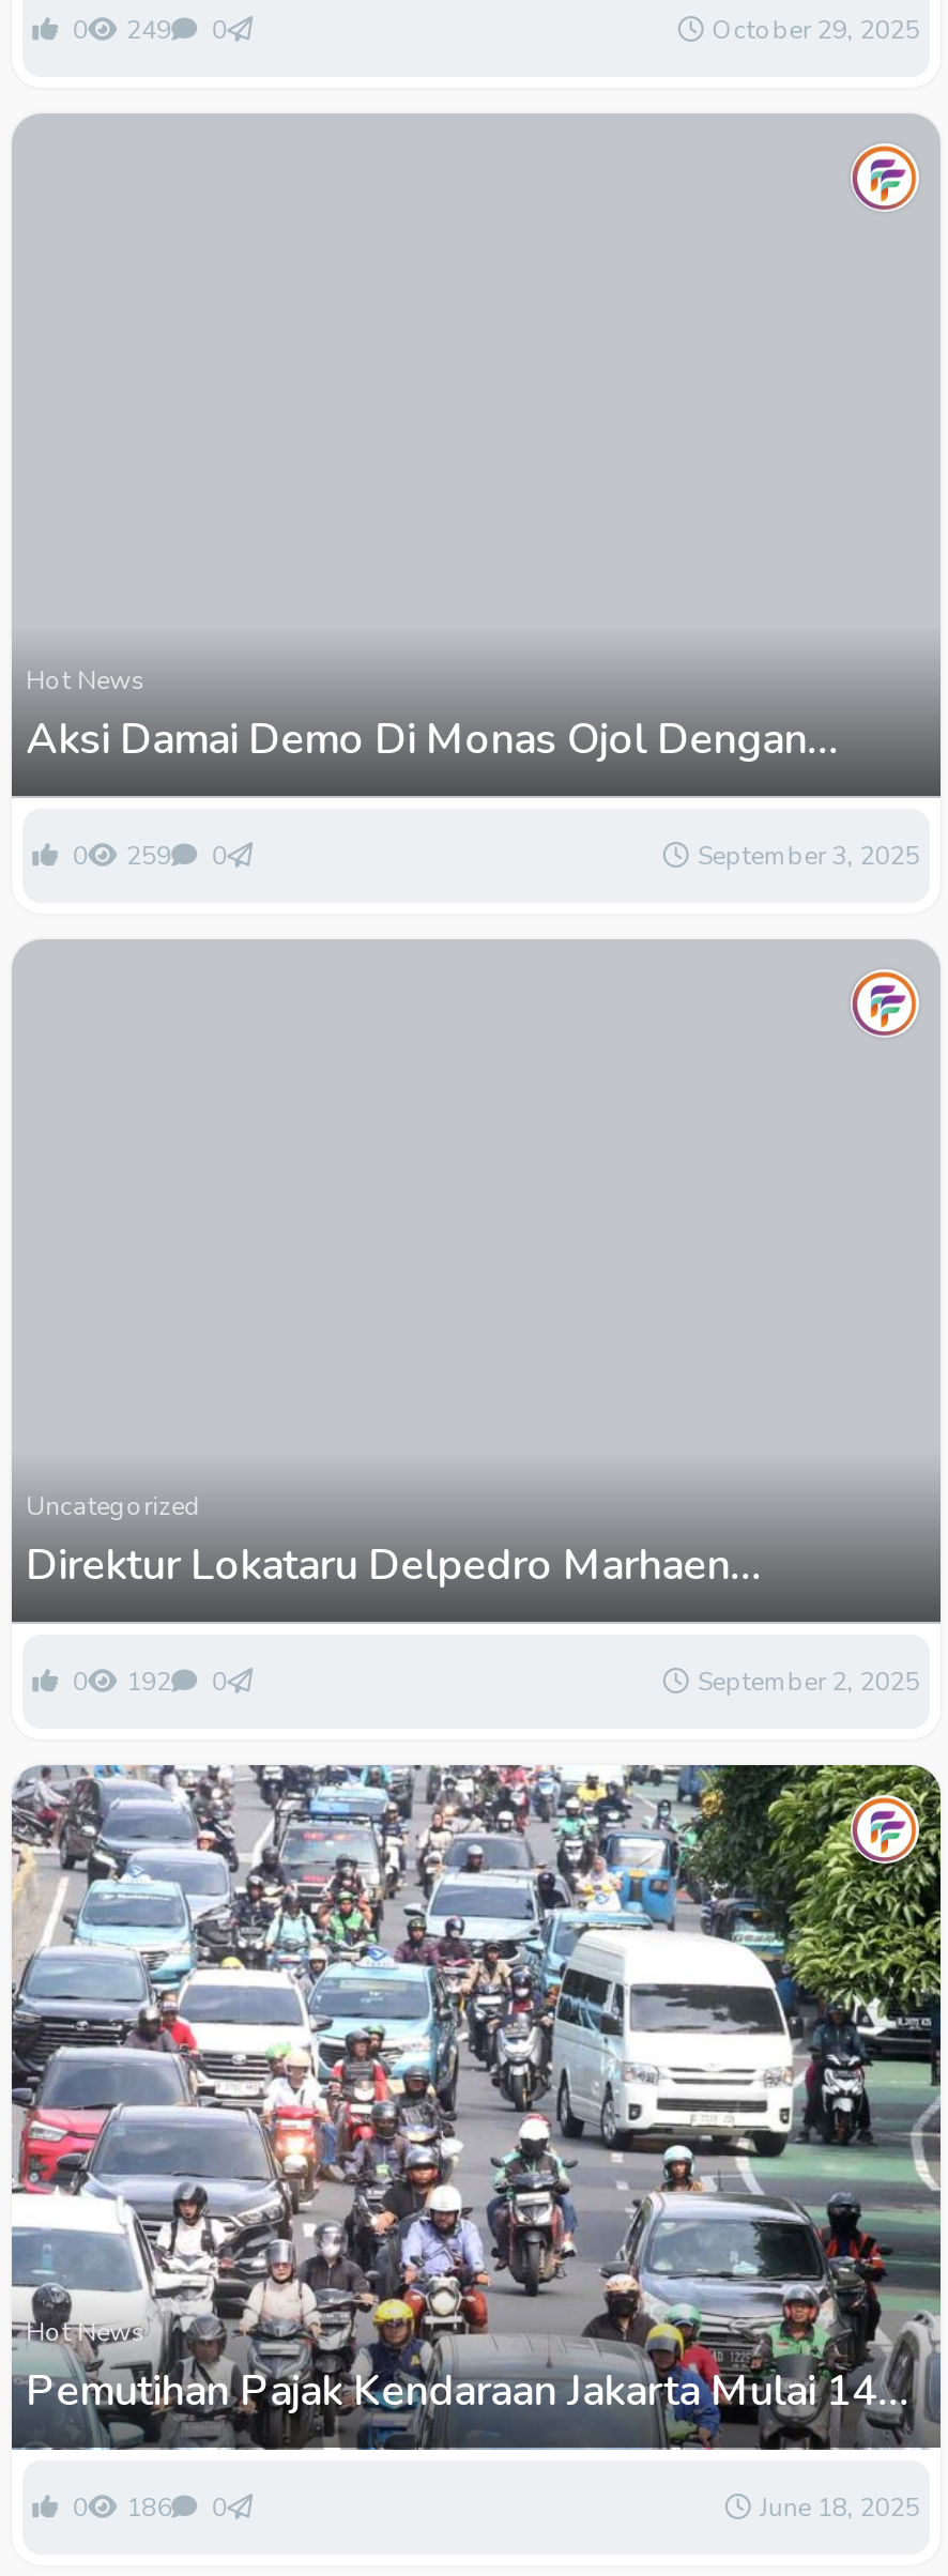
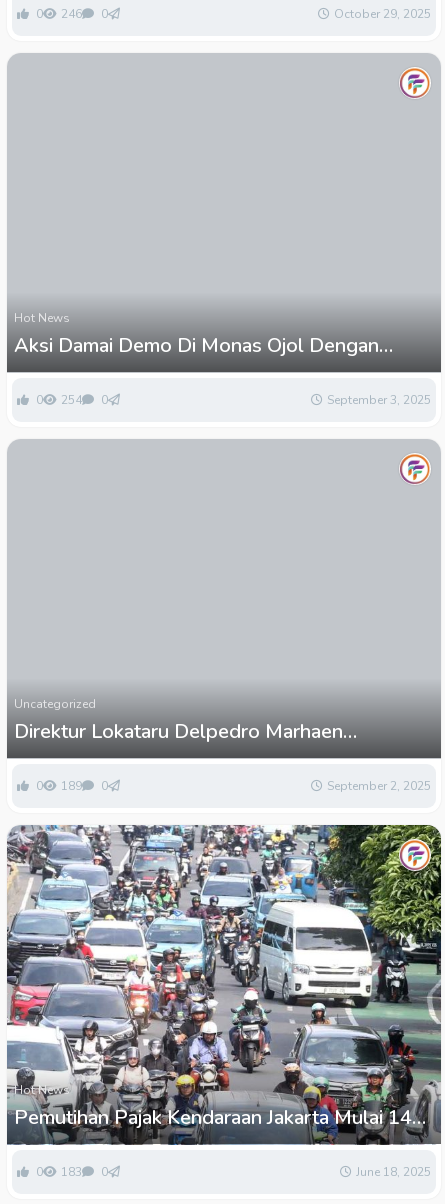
- 249
+ 246

- 259
+ 254

- 192
+ 189

- 186
+ 183
